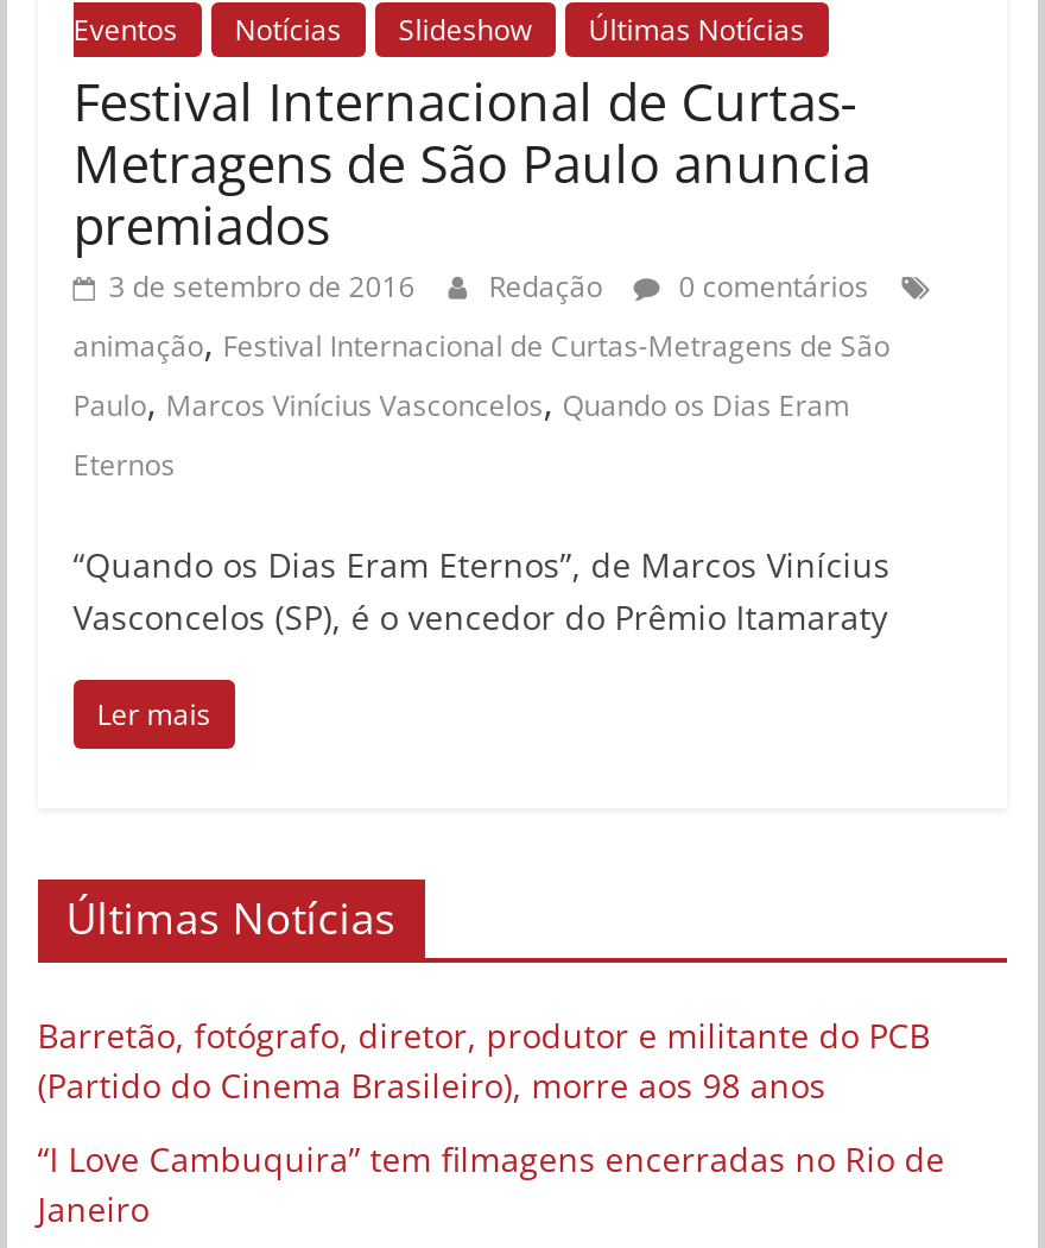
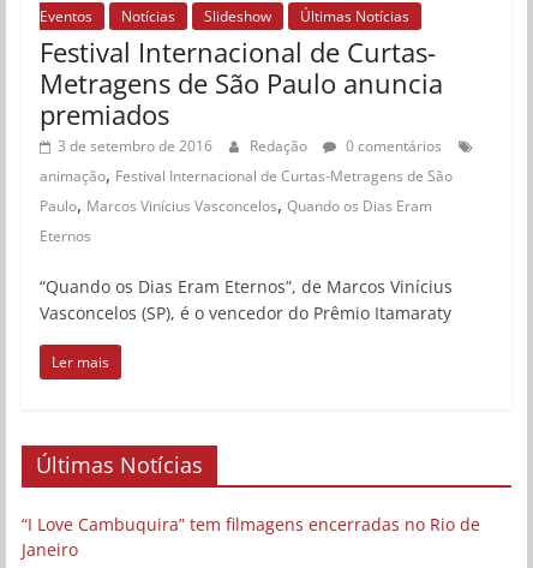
- Barretão, fotógrafo, diretor, produtor e militante do PCB
- (Partido do Cinema Brasileiro), morre aos 98 anos
